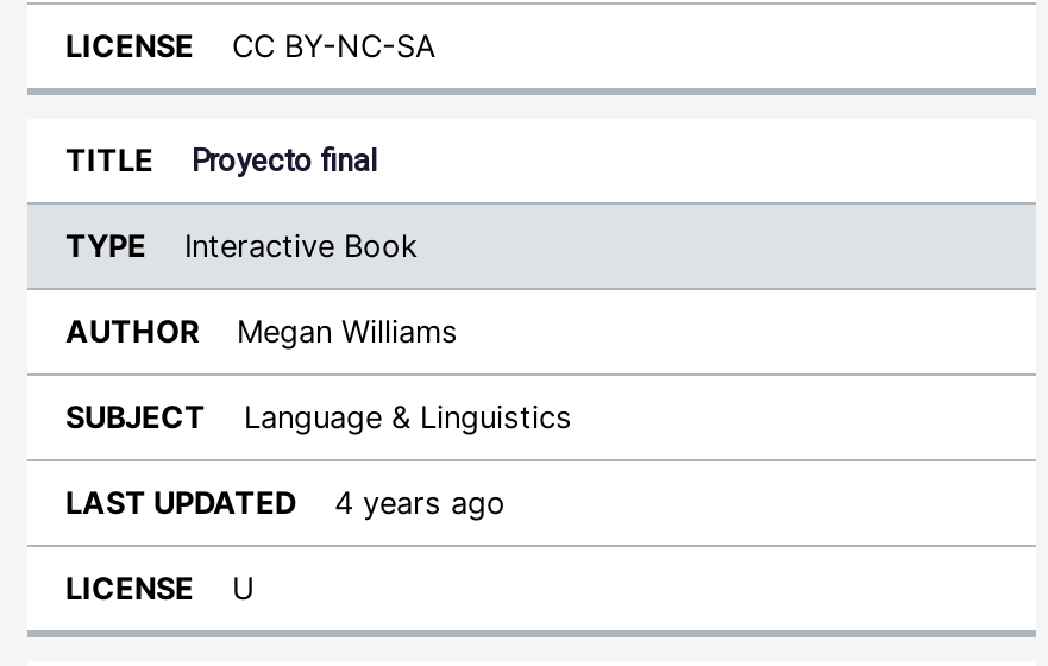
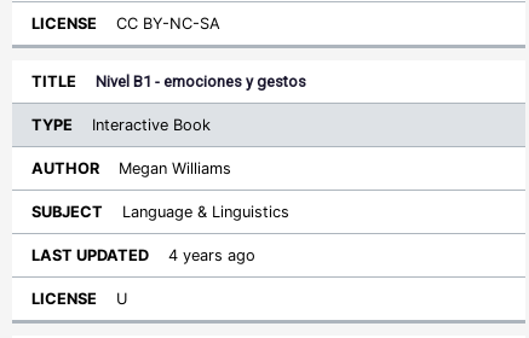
- Proyecto final
+ Nivel B1 - emociones y gestos
